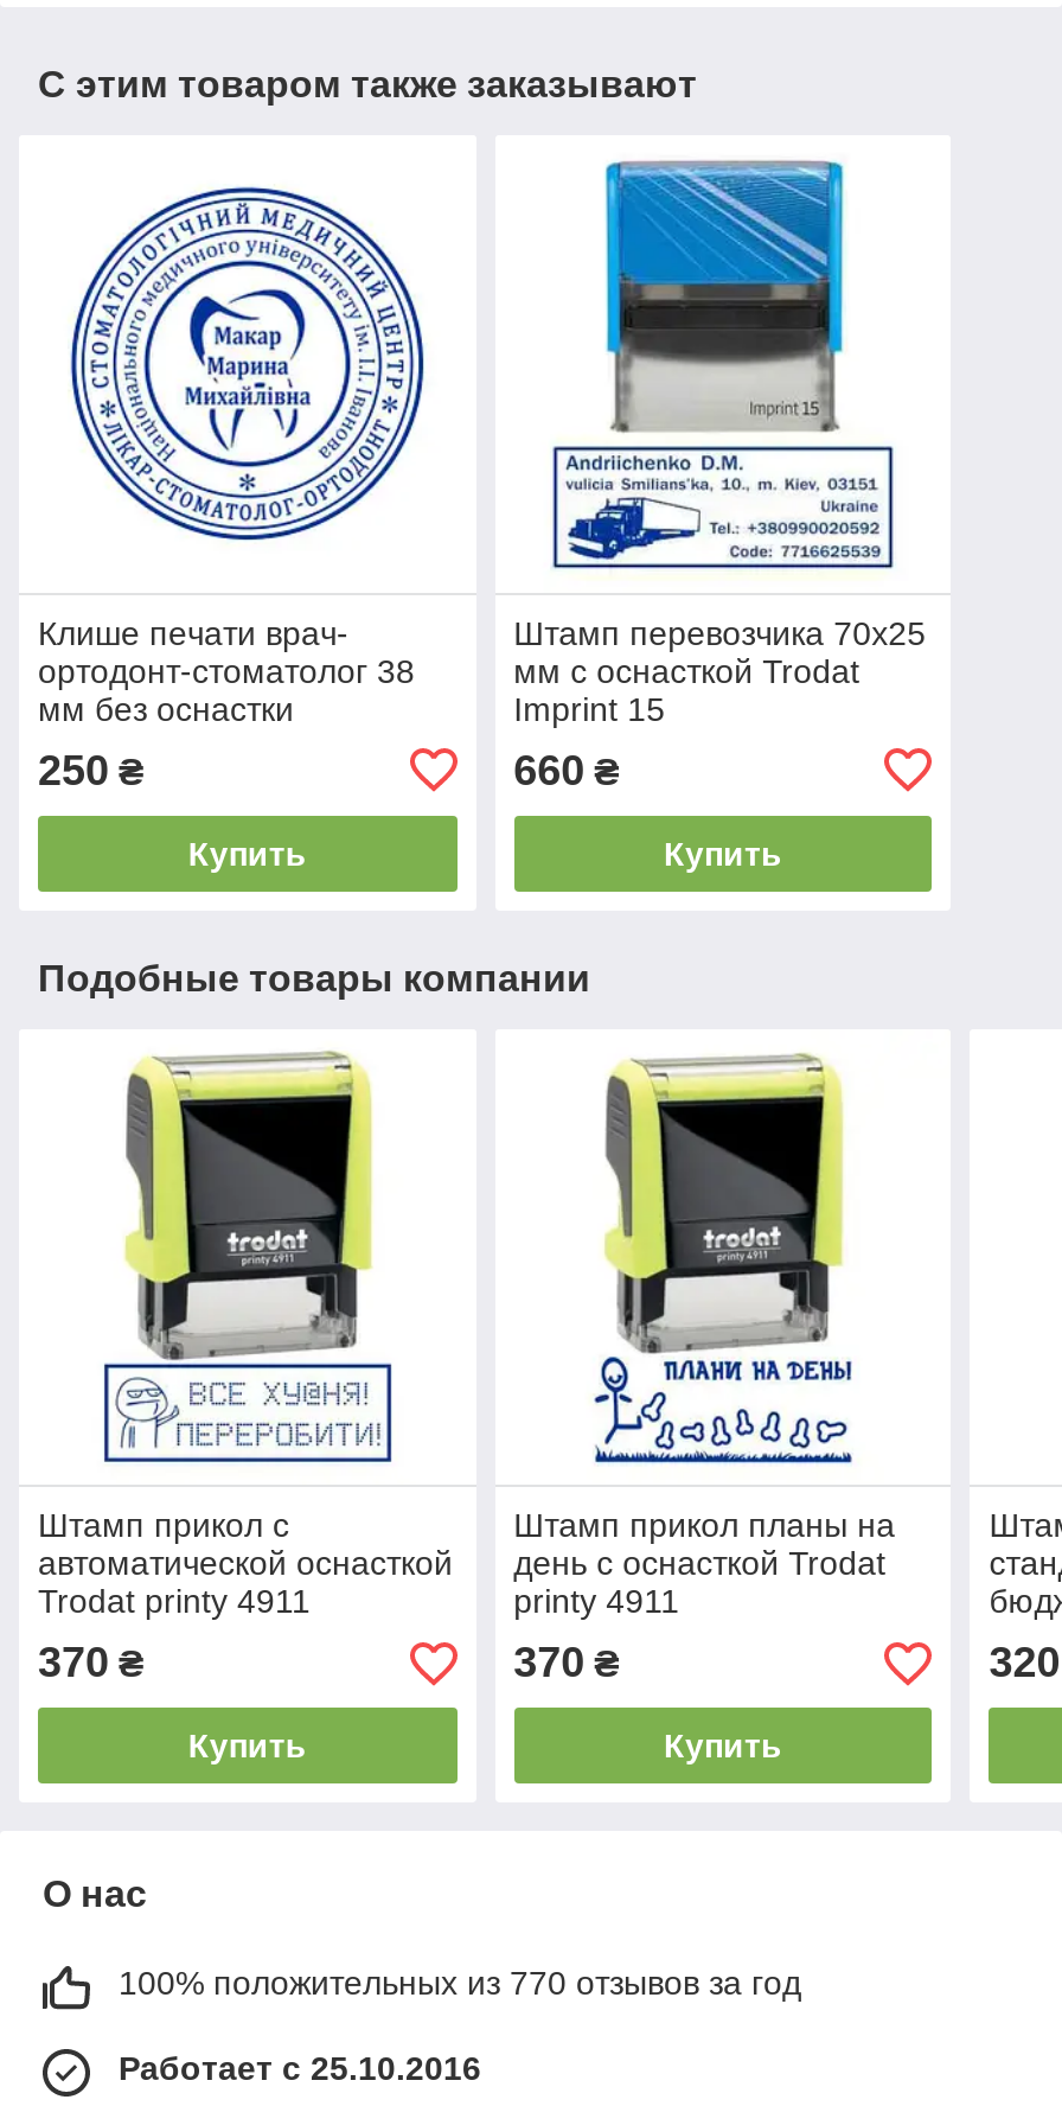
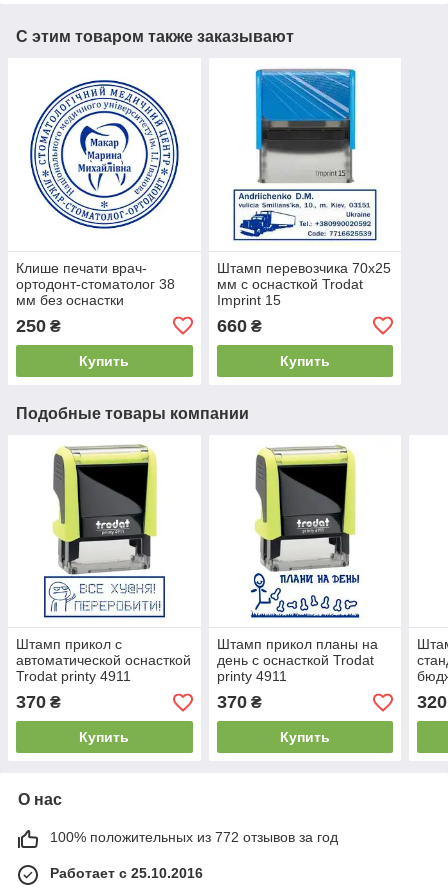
- 100% положительных из 770 отзывов за год
+ 100% положительных из 772 отзывов за год
